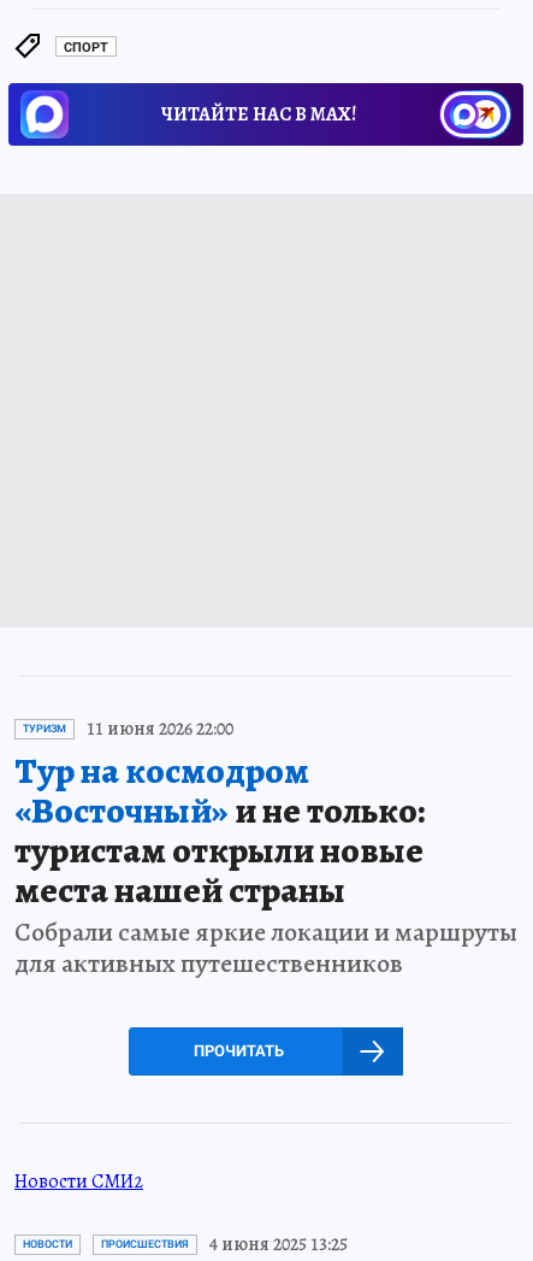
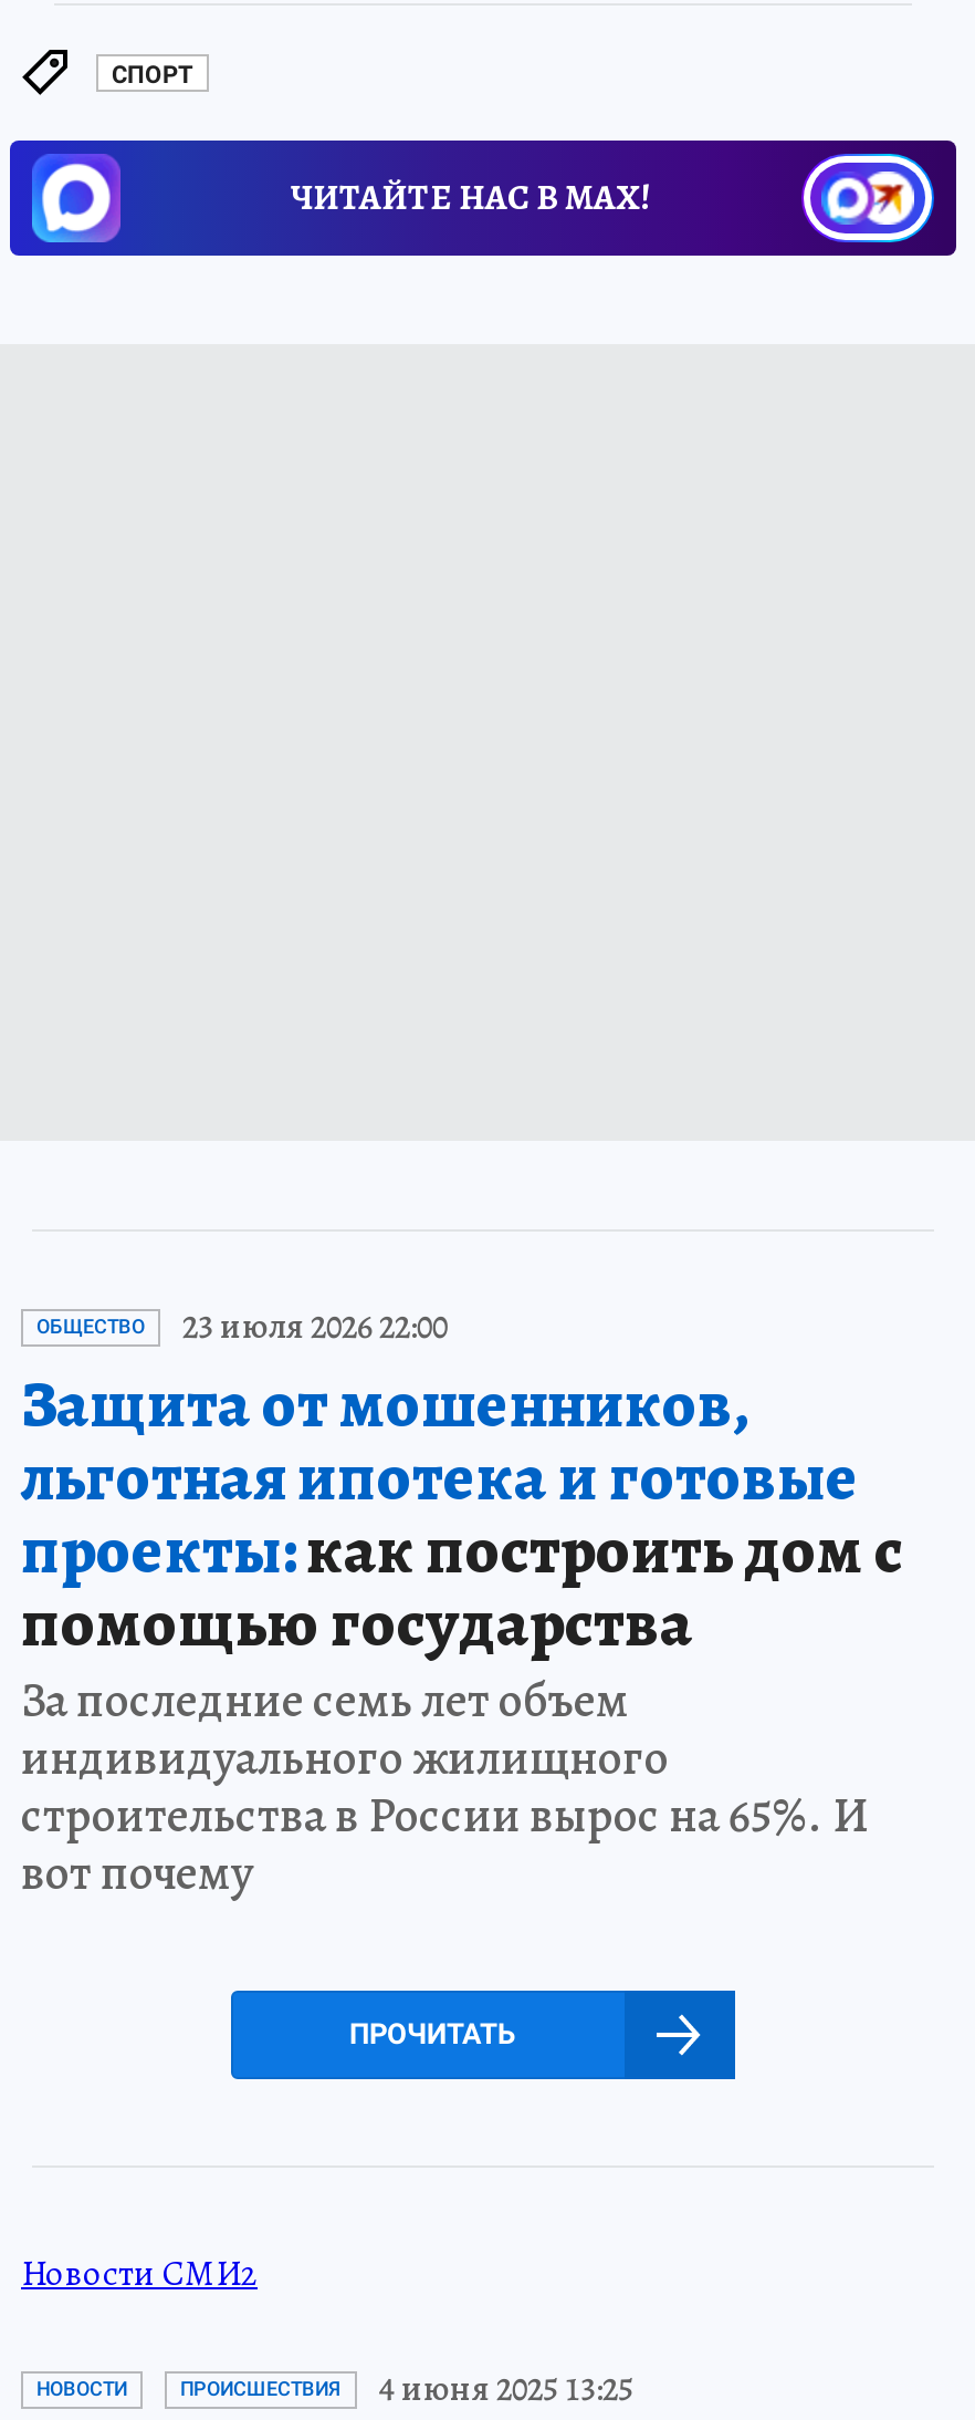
- ТУРИЗМ
- 11 июня 2026 22:00
- Тур на космодром
- «Восточный»и не только:
- туристам открыли новые
- места нашей страны
- Собрали самые яркие локации и маршруты
- для активных путешественников
+ ОБЩЕСТВО
+ 23 июля 2026 22:00
+ Защита от мошенников,
+ льготная ипотека и готовые
+ проекты:как построить дом с
+ помощью государства
+ За последние семь лет объем
+ индивидуального жилищного
+ строительства в России вырос на 65%. И
+ вот почему
